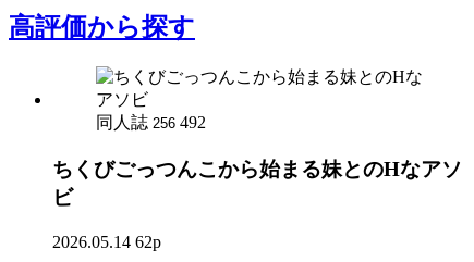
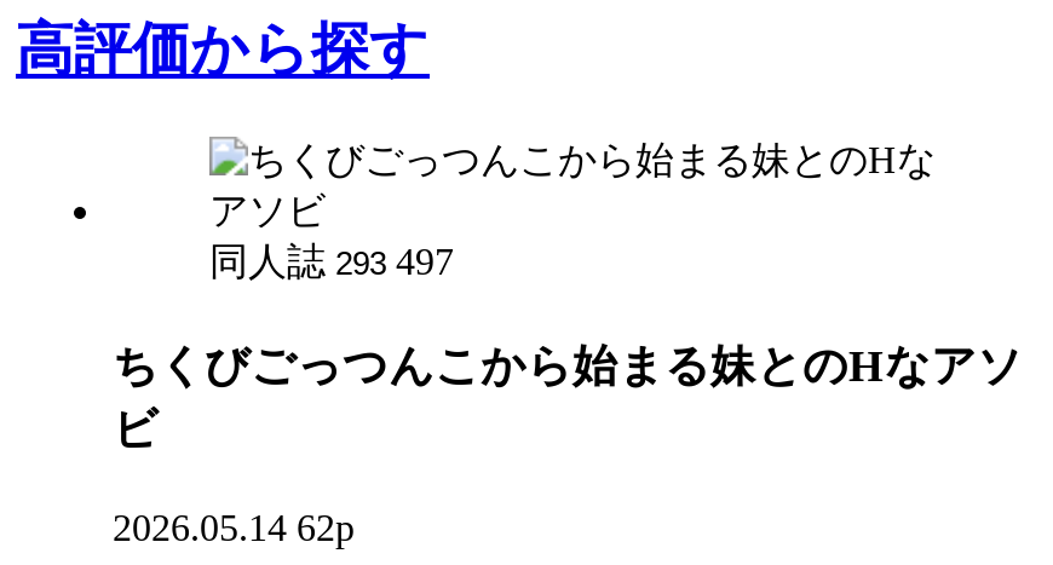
- 同人誌 256 492
+ 同人誌 293 497
